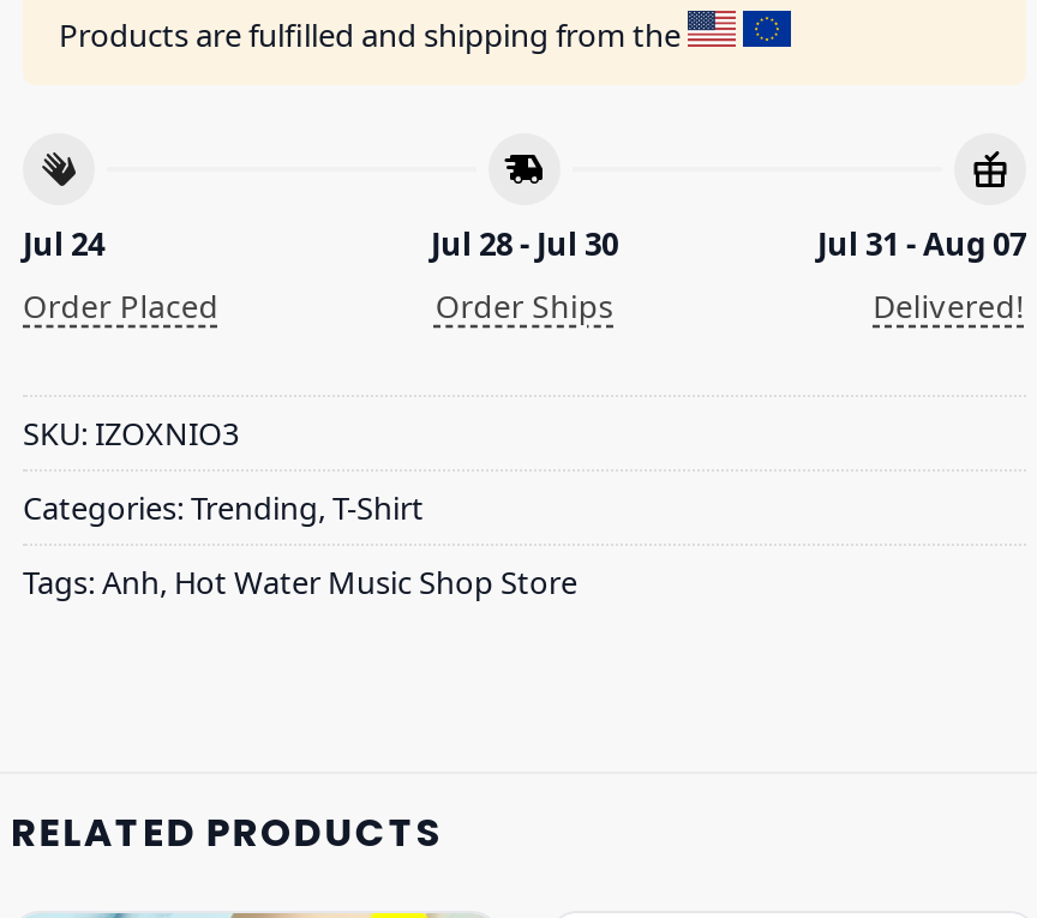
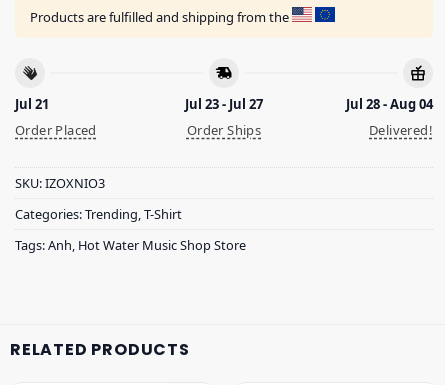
- Jul 24
+ Jul 21

- Jul 28 - Jul 30
+ Jul 23 - Jul 27

- Jul 31 - Aug 07
+ Jul 28 - Aug 04
